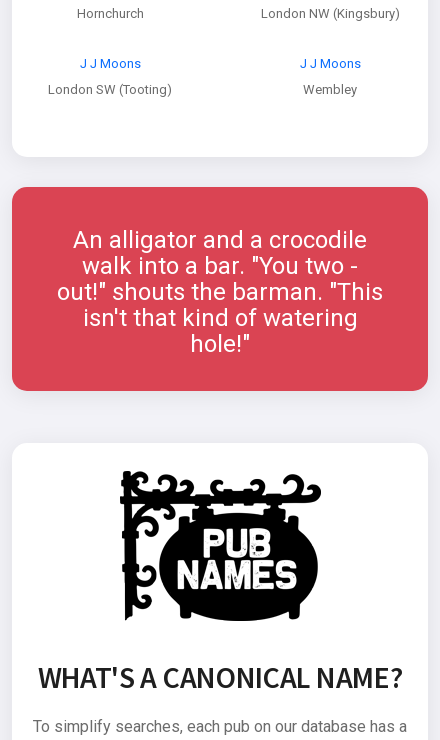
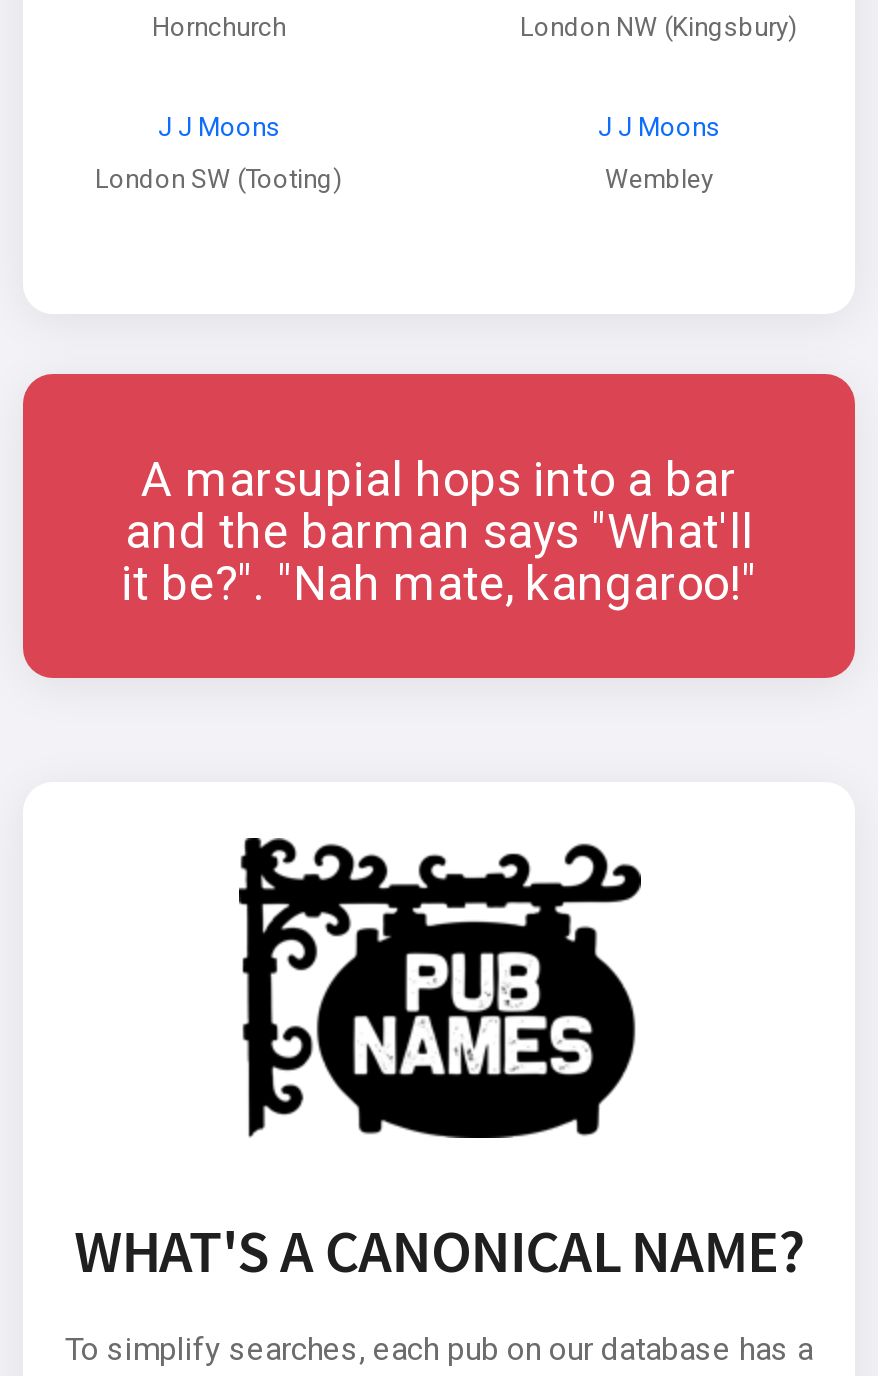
- An alligator and a crocodile
- walk into a bar. "You two -
- out!" shouts the barman. "This
- isn't that kind of watering
- hole!"
+ A marsupial hops into a bar
+ and the barman says "What'll
+ it be?". "Nah mate, kangaroo!"
